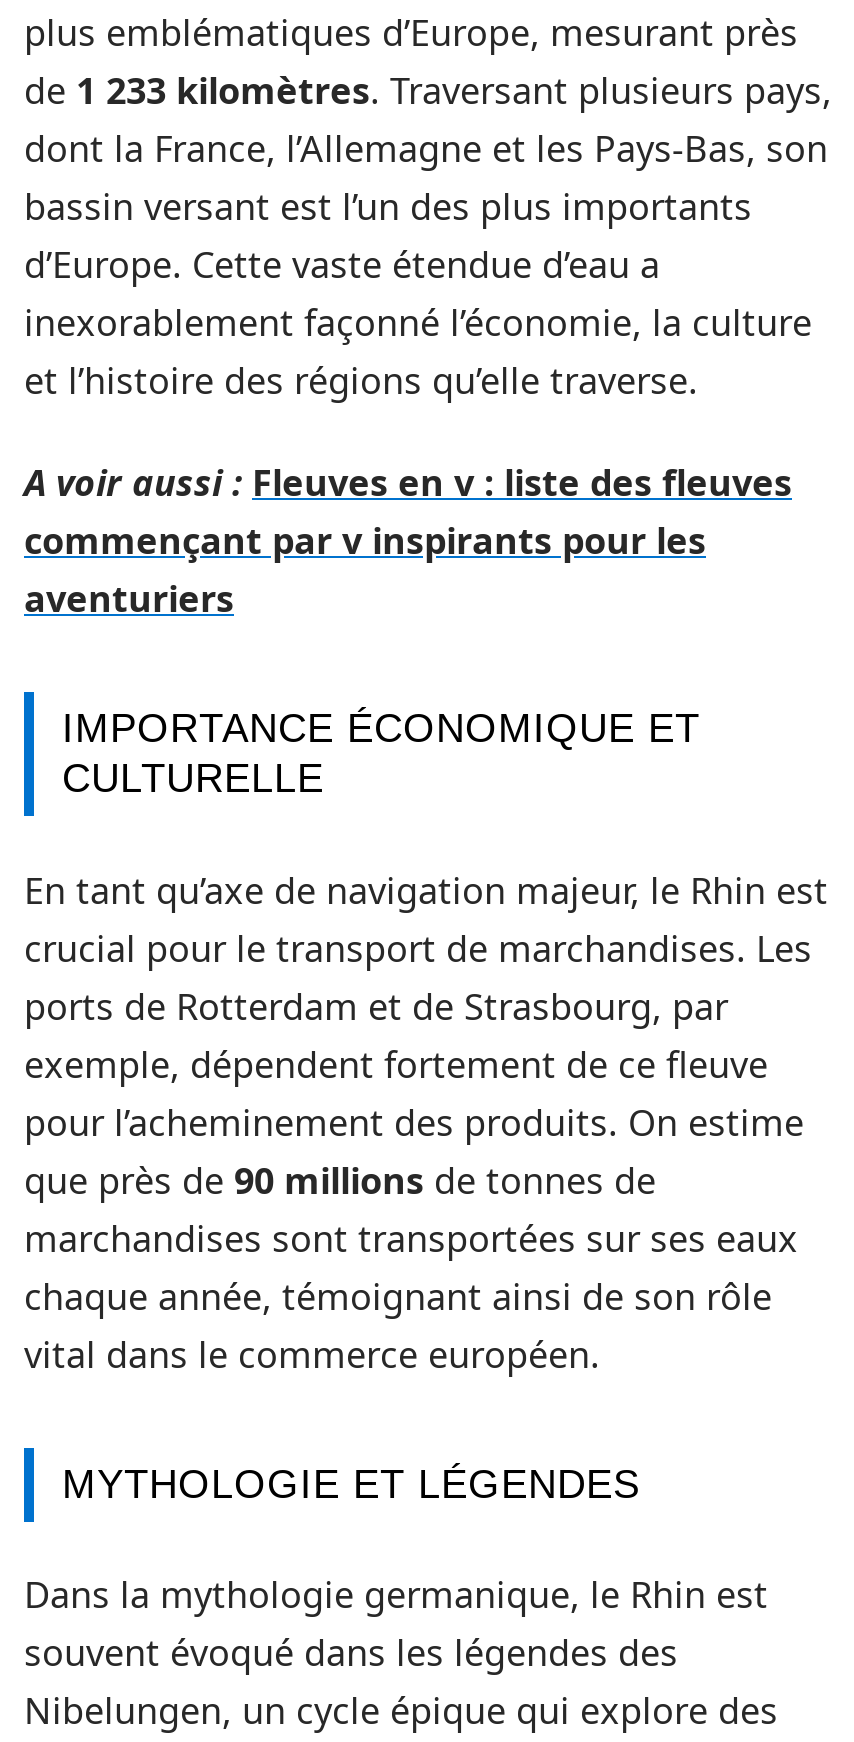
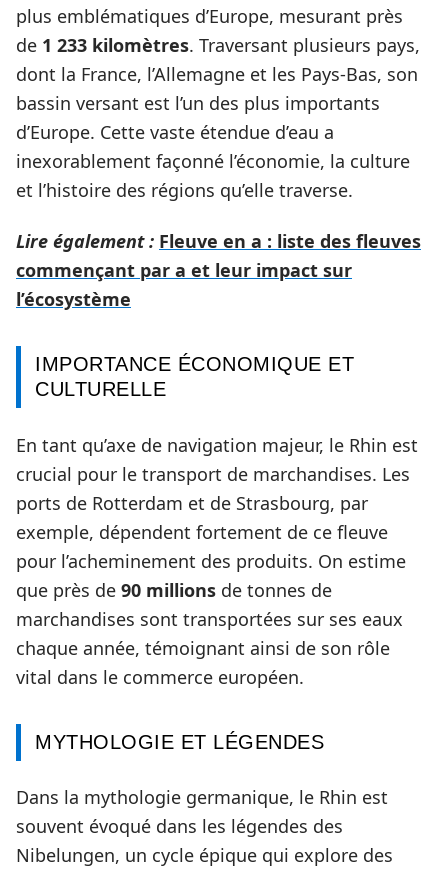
- A voir aussi : Fleuves en v : liste des fleuves
- commençant par v inspirants pour les
- aventuriers
+ Lire également : Fleuve en a : liste des fleuves
+ commençant par a et leur impact sur
+ l’écosystème
